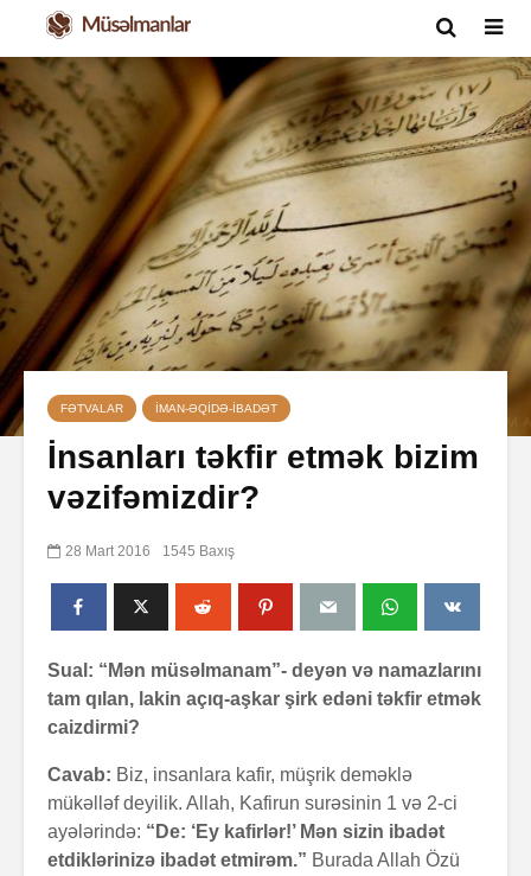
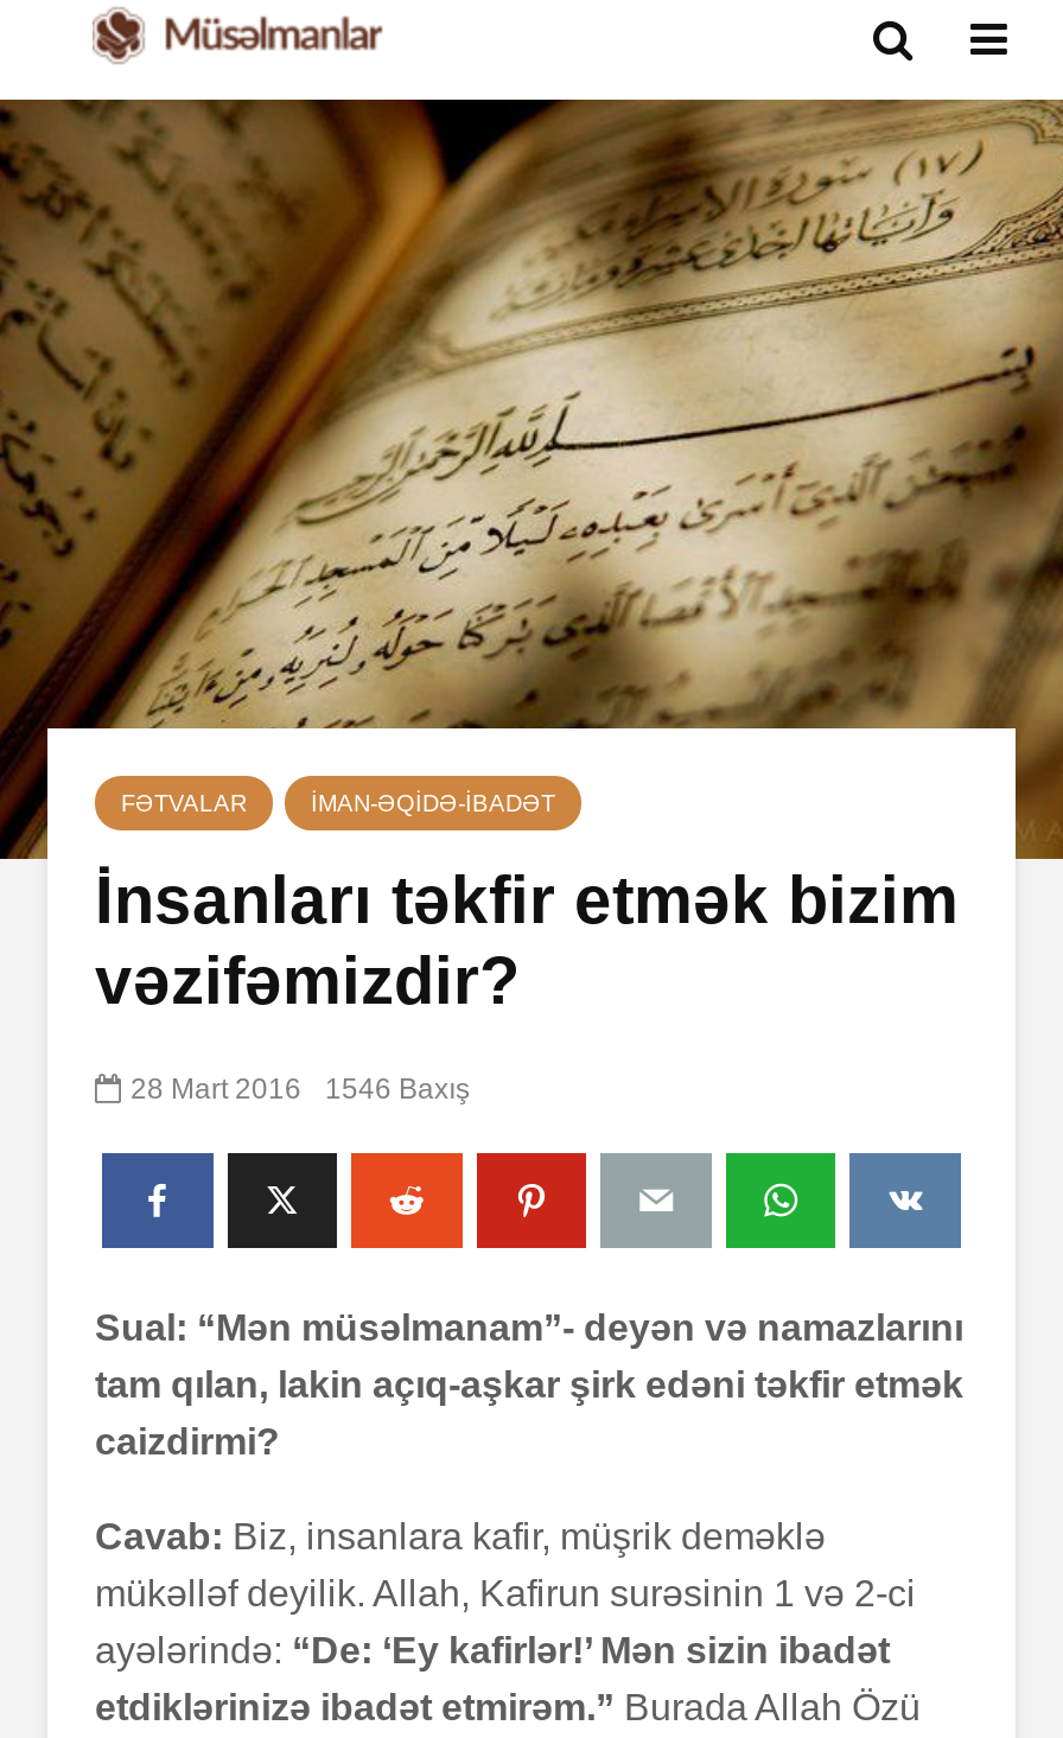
- 28 Mart 2016 1545 Baxış
+ 28 Mart 2016 1546 Baxış
